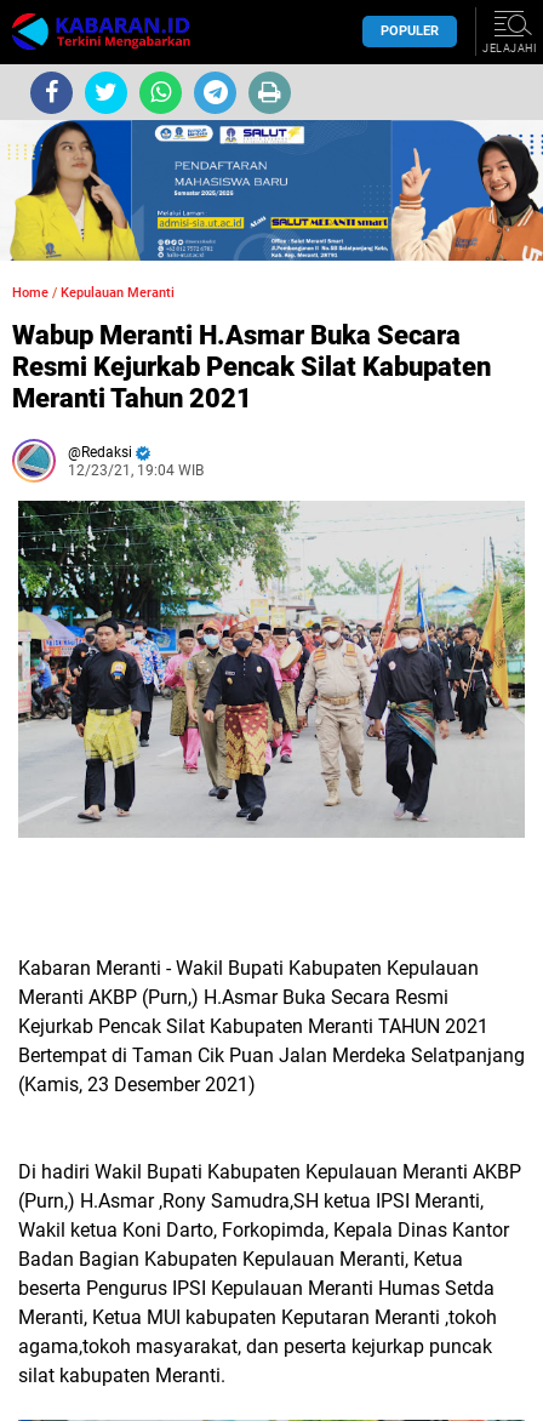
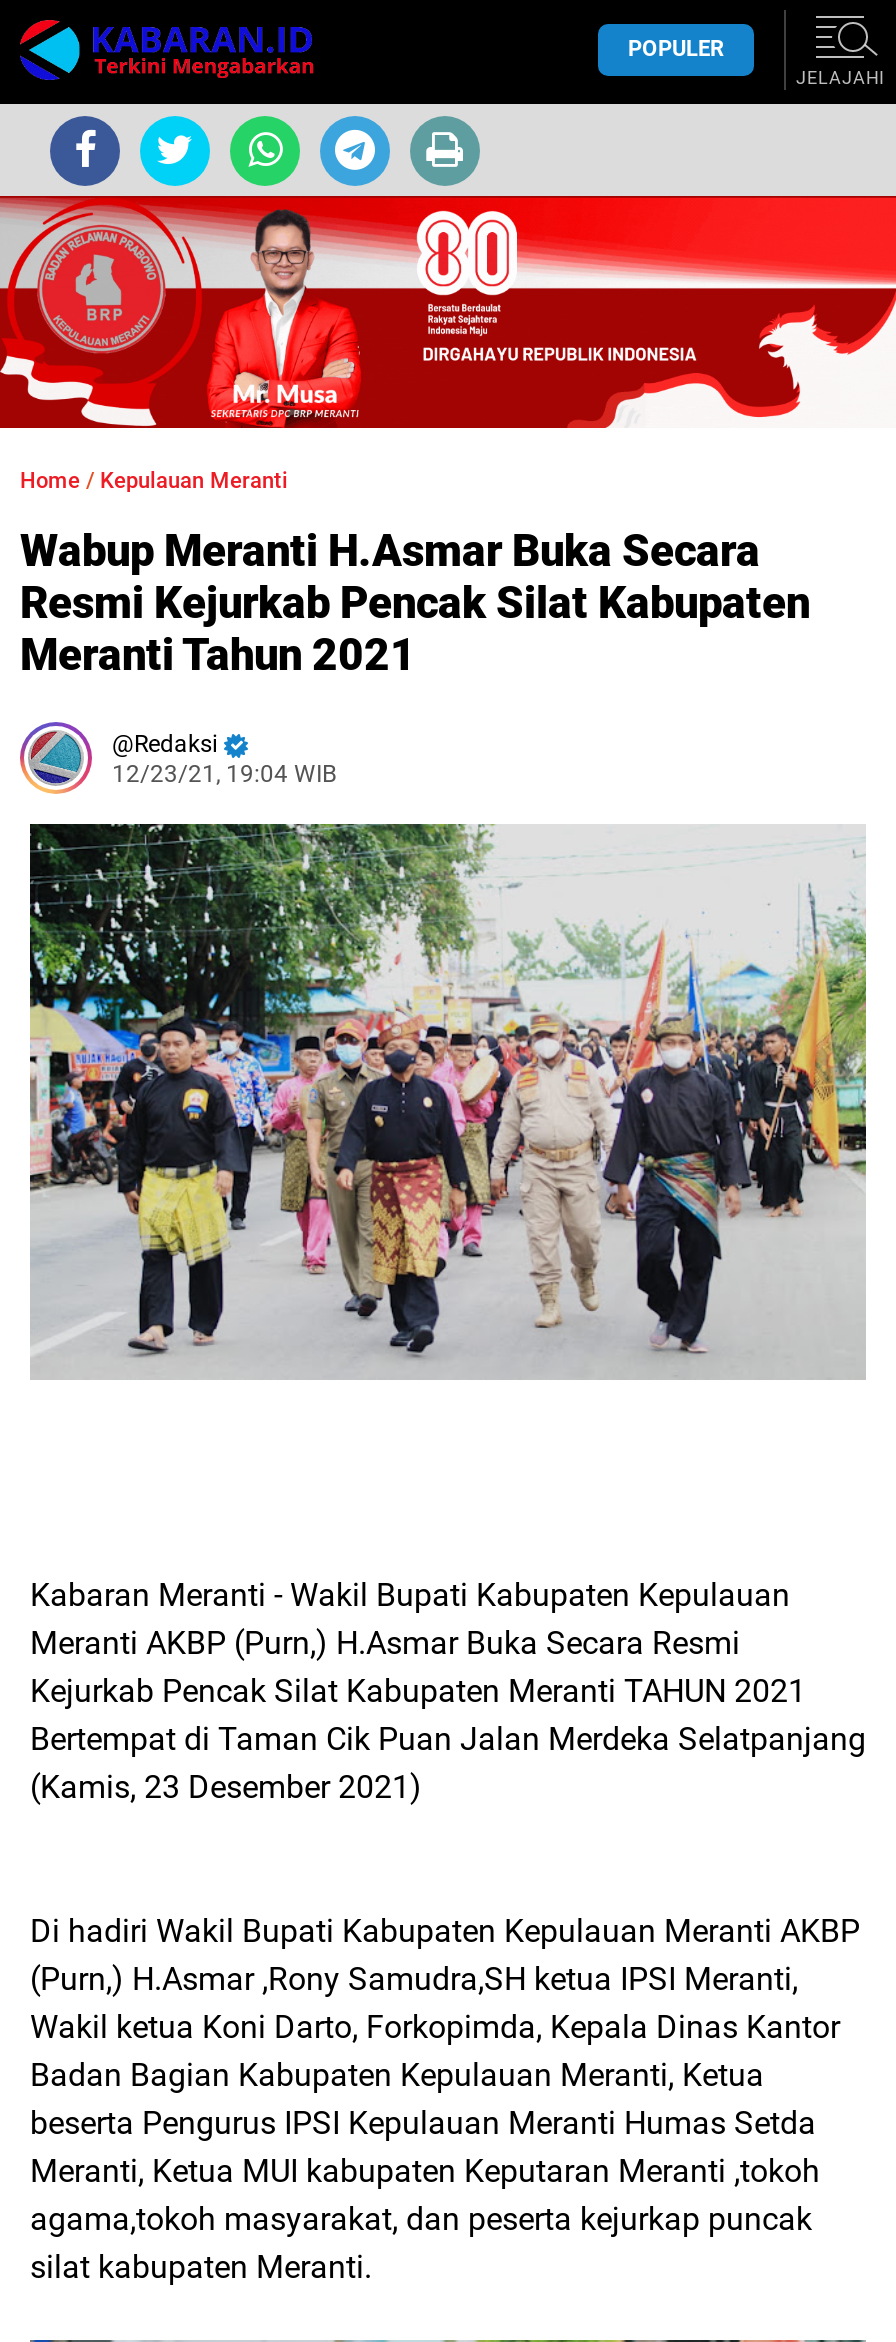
- [image]
+ [image]
